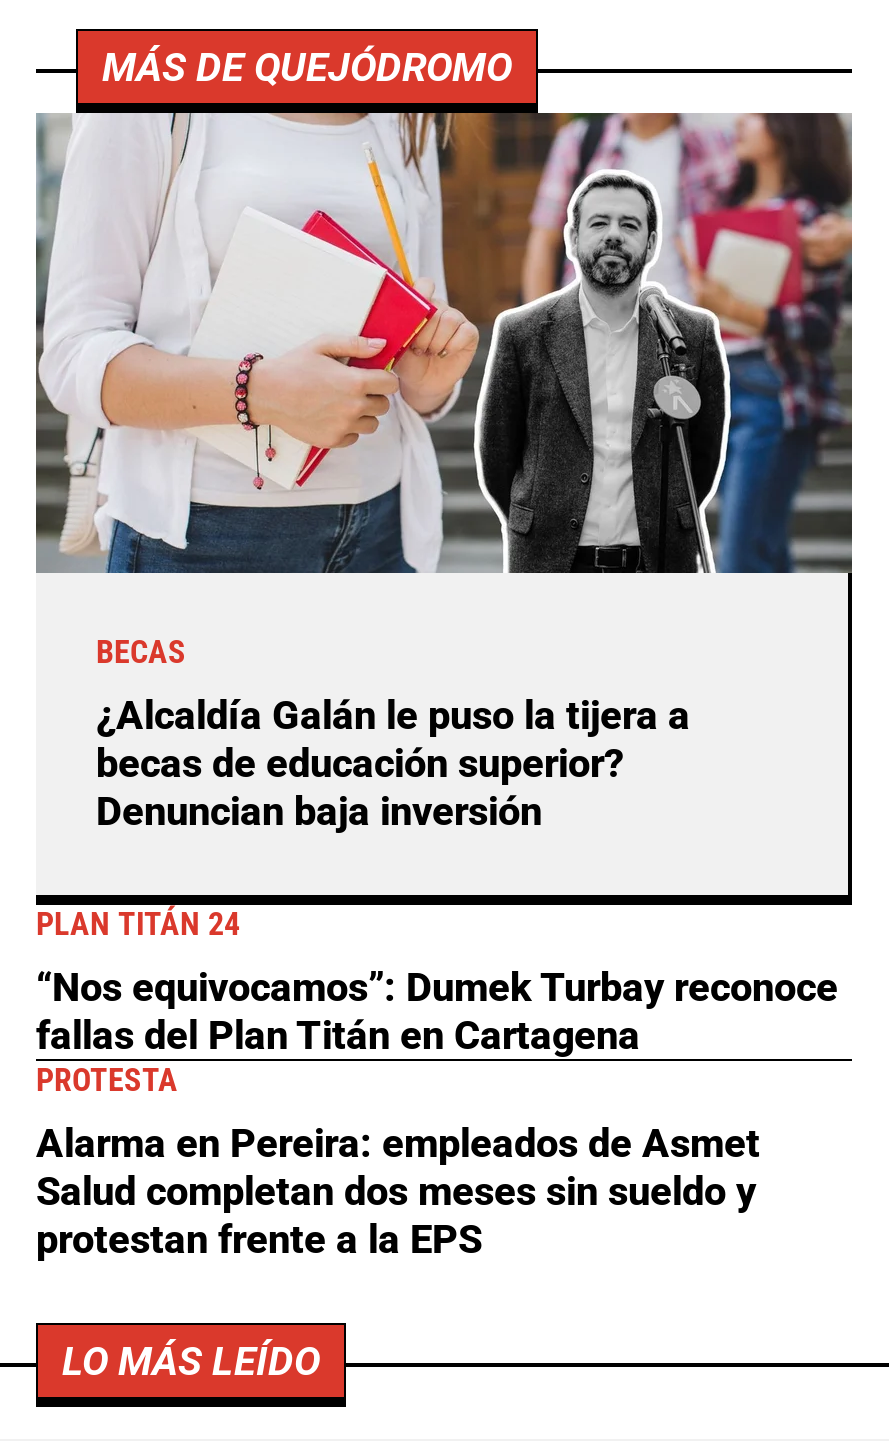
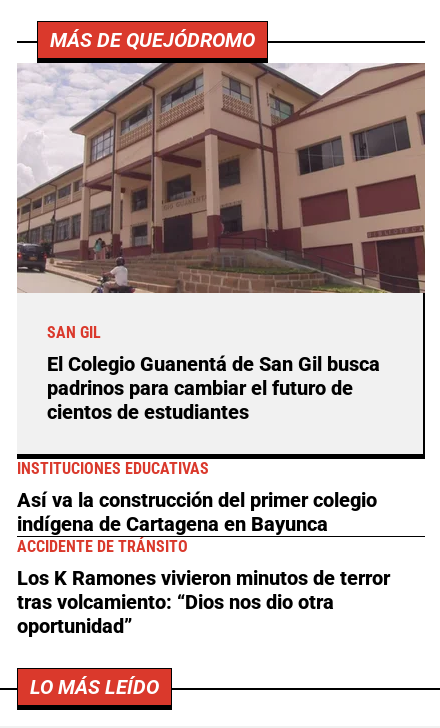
- [image]
- BECAS
- ¿Alcaldía Galán le puso la tijera a
- becas de educación superior?
- Denuncian baja inversión
+ [image]
+ SAN GIL
+ El Colegio Guanentá de San Gil busca
+ padrinos para cambiar el futuro de
+ cientos de estudiantes

- PLAN TITÁN 24
- “Nos equivocamos”: Dumek Turbay reconoce
- fallas del Plan Titán en Cartagena
- PROTESTA
- Alarma en Pereira: empleados de Asmet
- Salud completan dos meses sin sueldo y
- protestan frente a la EPS
+ INSTITUCIONES EDUCATIVAS
+ Así va la construcción del primer colegio
+ indígena de Cartagena en Bayunca
+ ACCIDENTE DE TRÁNSITO
+ Los K Ramones vivieron minutos de terror
+ tras volcamiento: “Dios nos dio otra
+ oportunidad”
